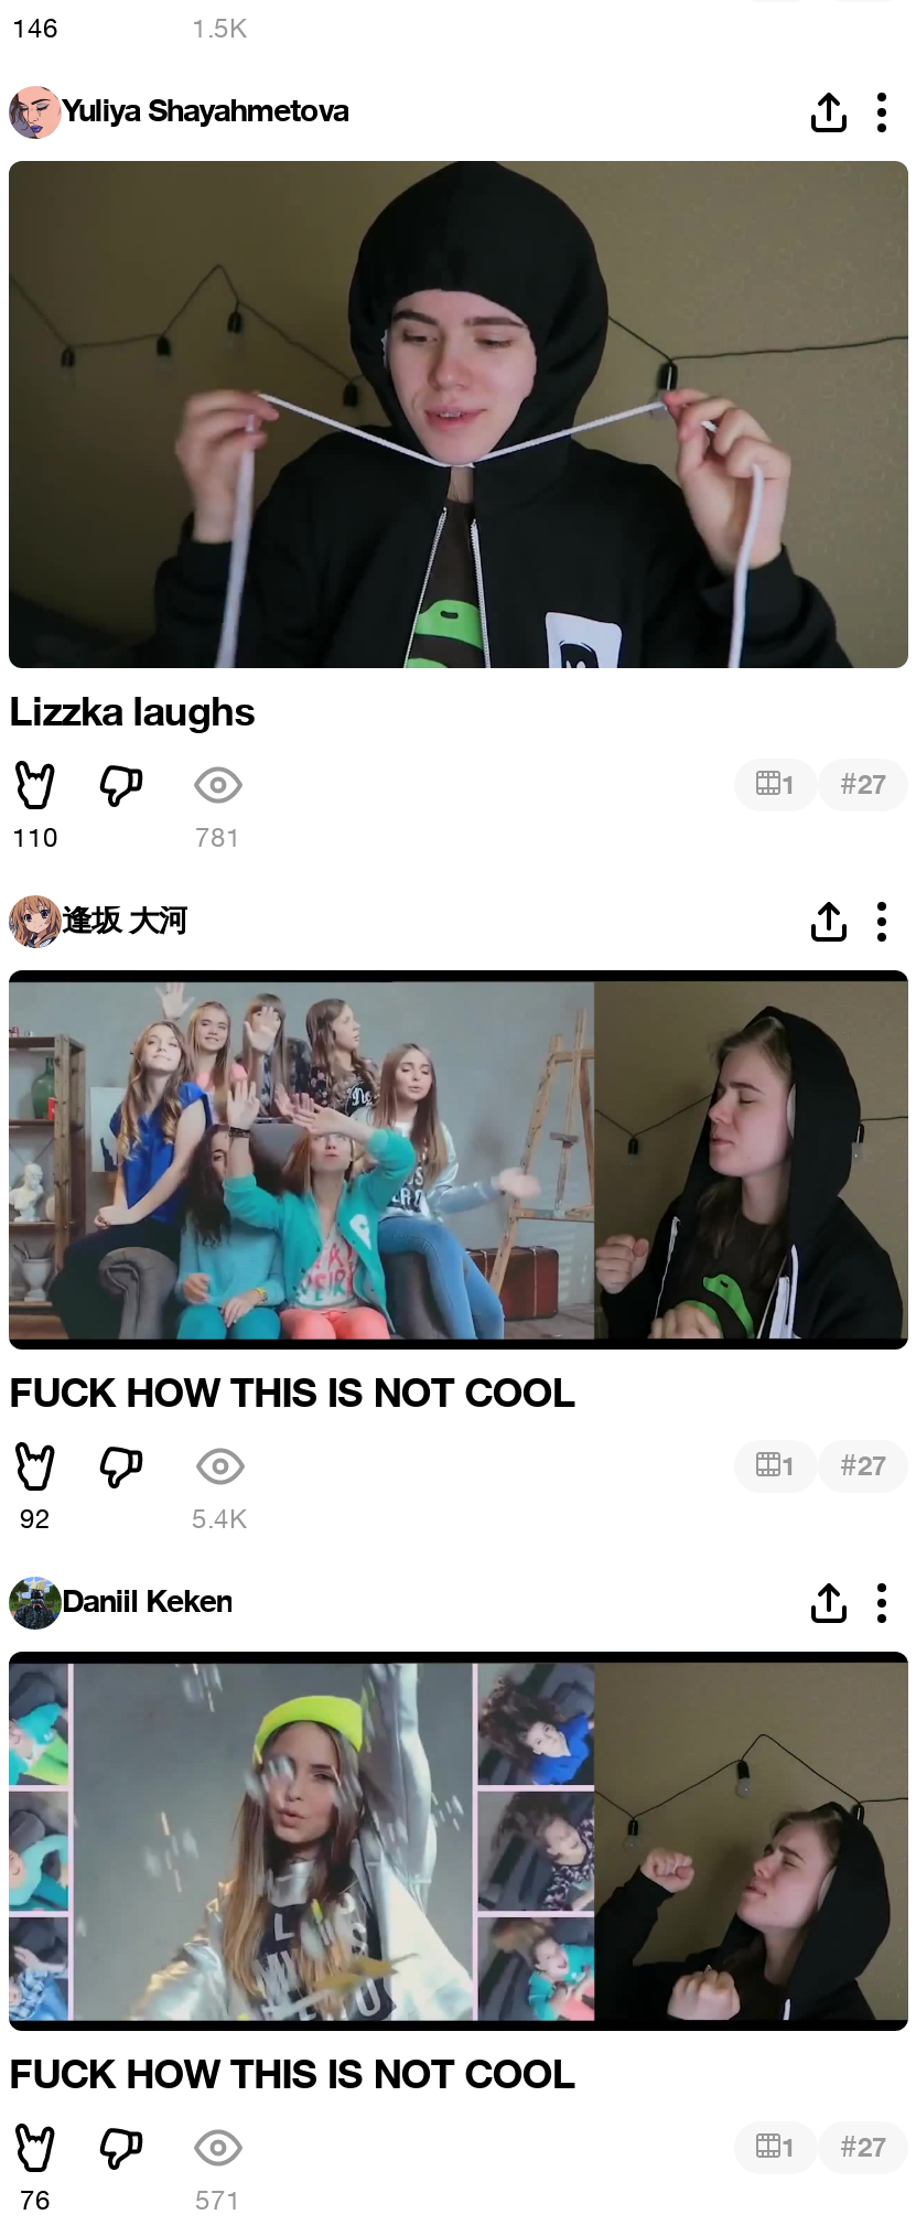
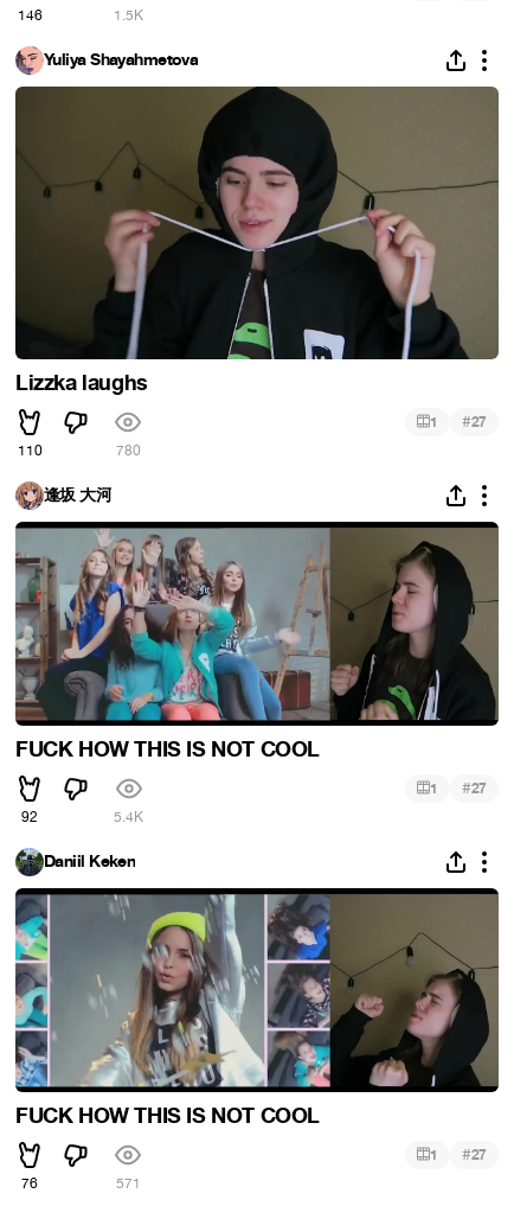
- 781
+ 780
